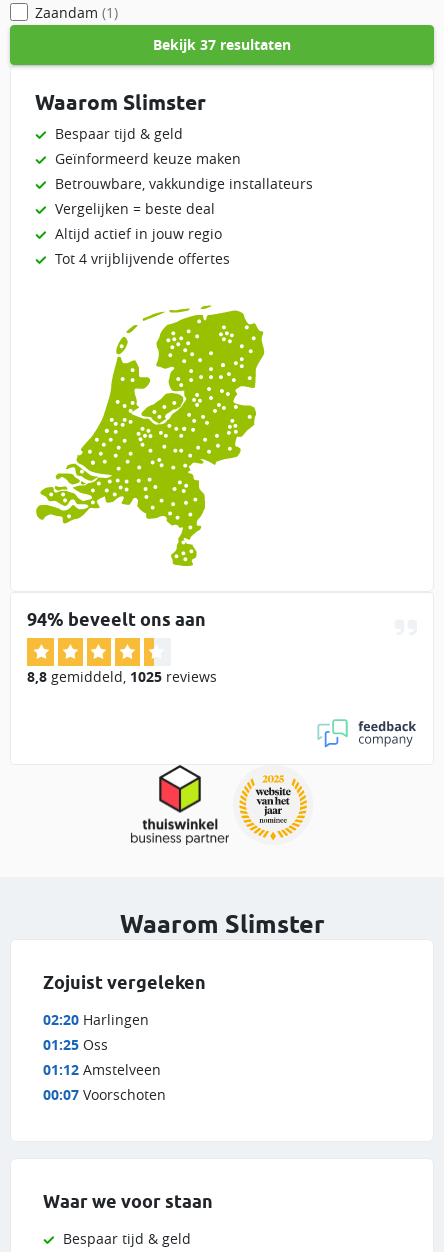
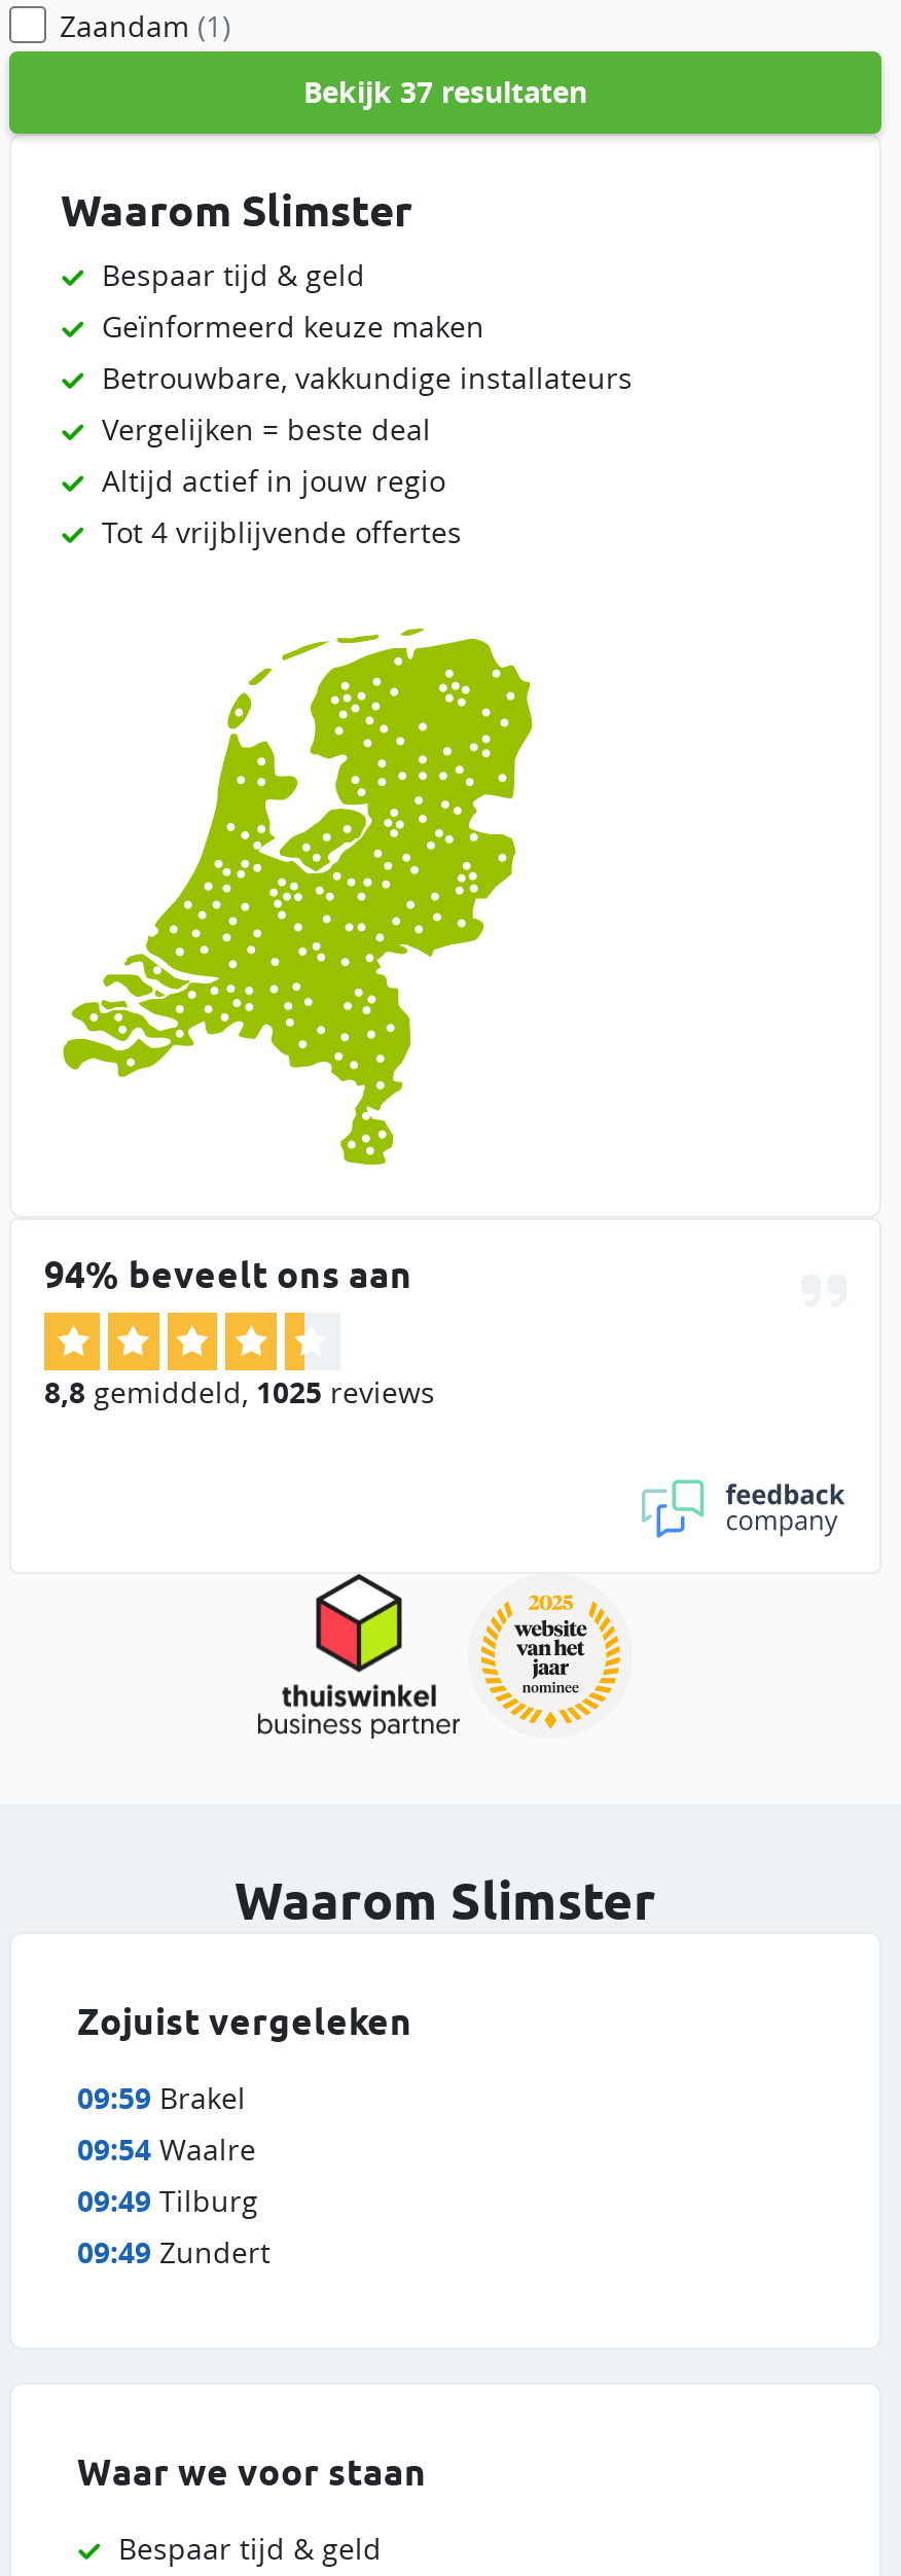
- 02:20 Harlingen
- 01:25 Oss
- 01:12 Amstelveen
- 00:07 Voorschoten
+ 09:59 Brakel
+ 09:54 Waalre
+ 09:49 Tilburg
+ 09:49 Zundert
